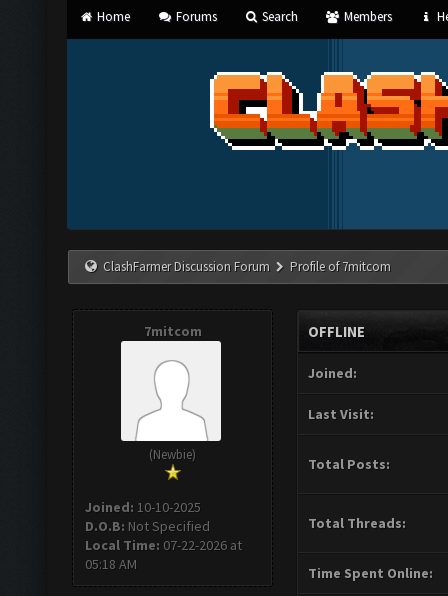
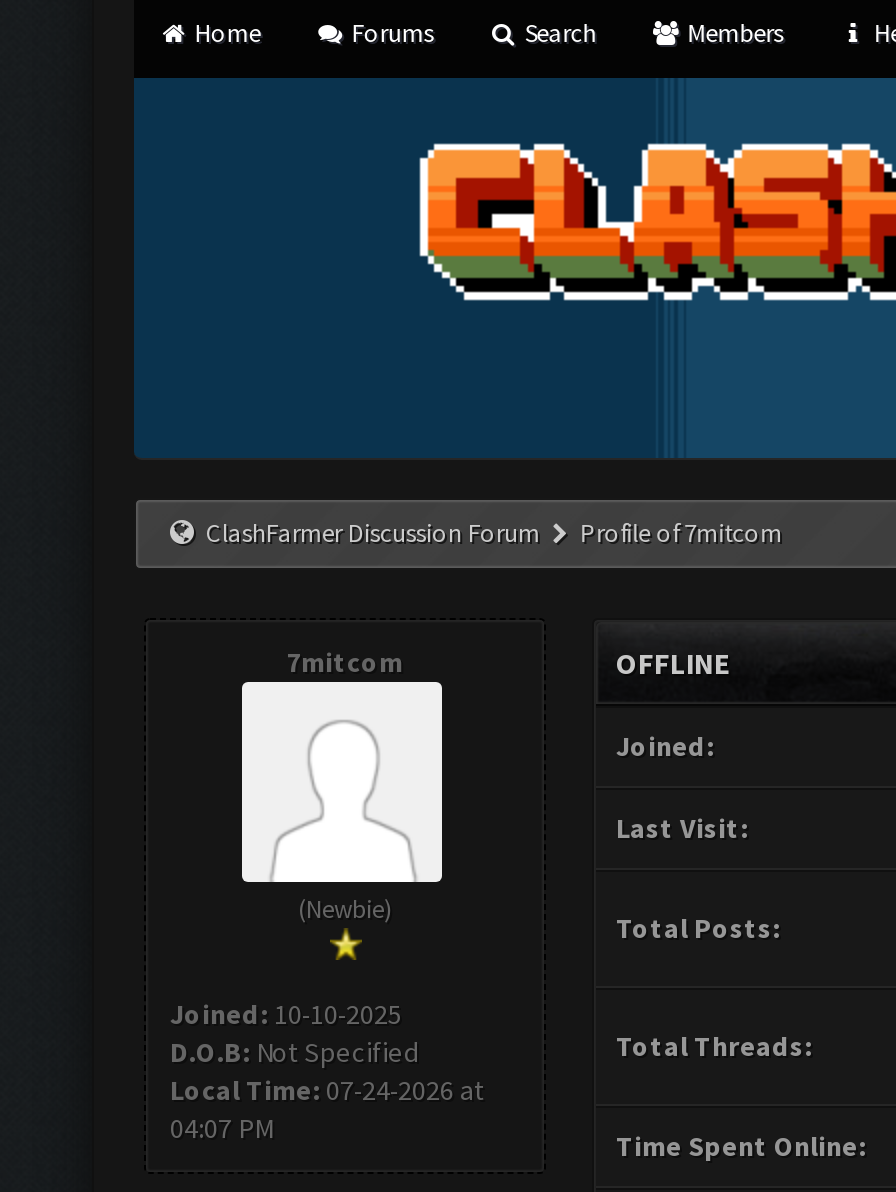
- Local Time: 07-22-2026 at
- 05:18 AM
+ Local Time: 07-24-2026 at
+ 04:07 PM
